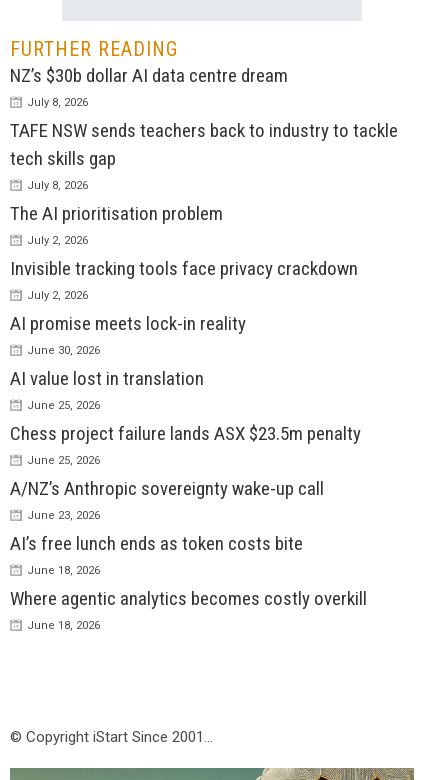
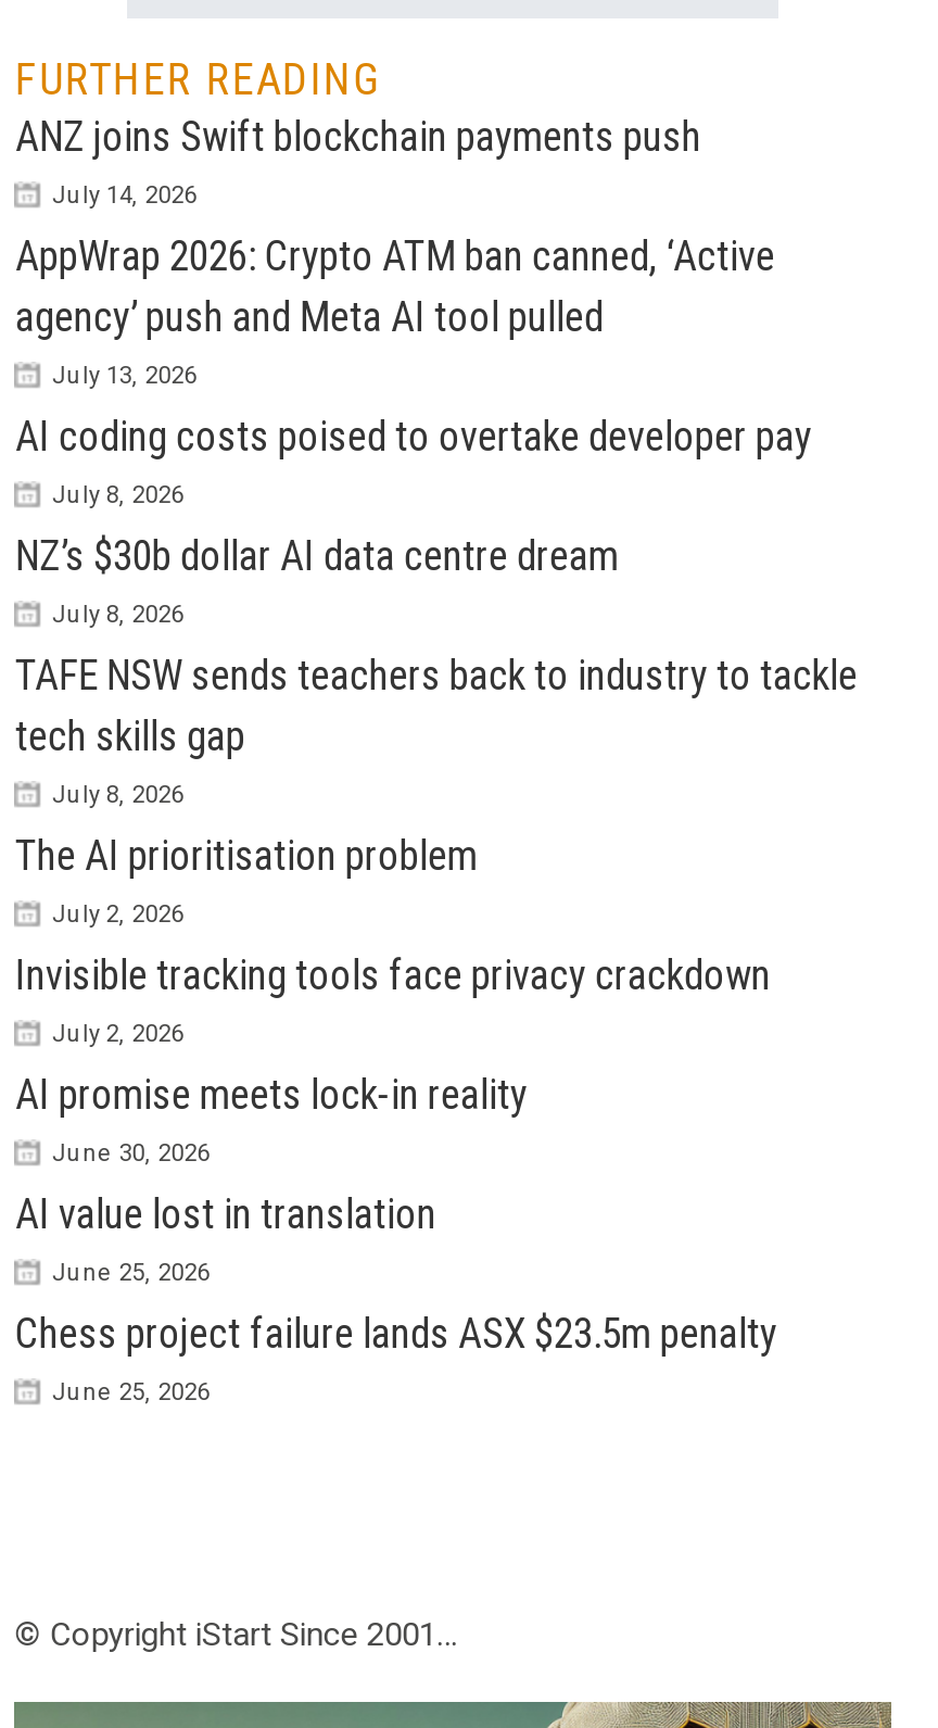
+ ANZ joins Swift blockchain payments push
+ July 14, 2026
+ AppWrap 2026: Crypto ATM ban canned, ‘Active
+ agency’ push and Meta AI tool pulled
+ July 13, 2026
+ AI coding costs poised to overtake developer pay
+ July 8, 2026

moved down: NZ’s $30b dollar AI data centre dream | July 8, 2026 | TAFE NSW sends teachers back to industry to tackle | ... | Chess project failure lands ASX $23.5m penalty | June 25, 2026

- A/NZ’s Anthropic sovereignty wake-up call
- June 23, 2026
- AI’s free lunch ends as token costs bite
- June 18, 2026
- Where agentic analytics becomes costly overkill
- June 18, 2026
